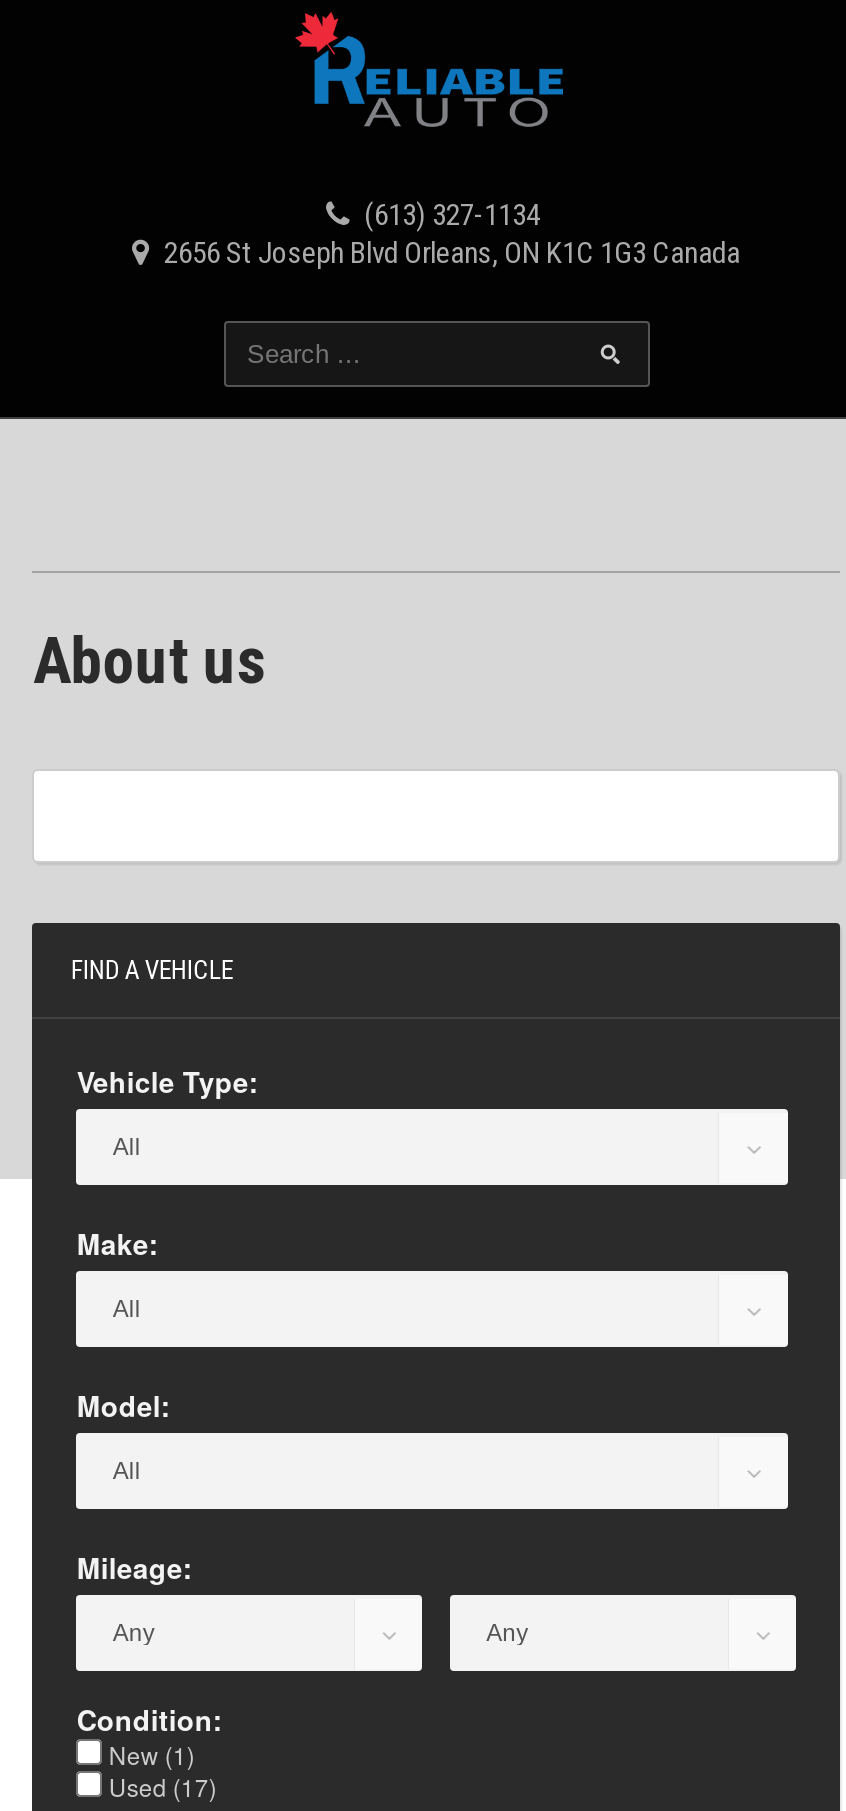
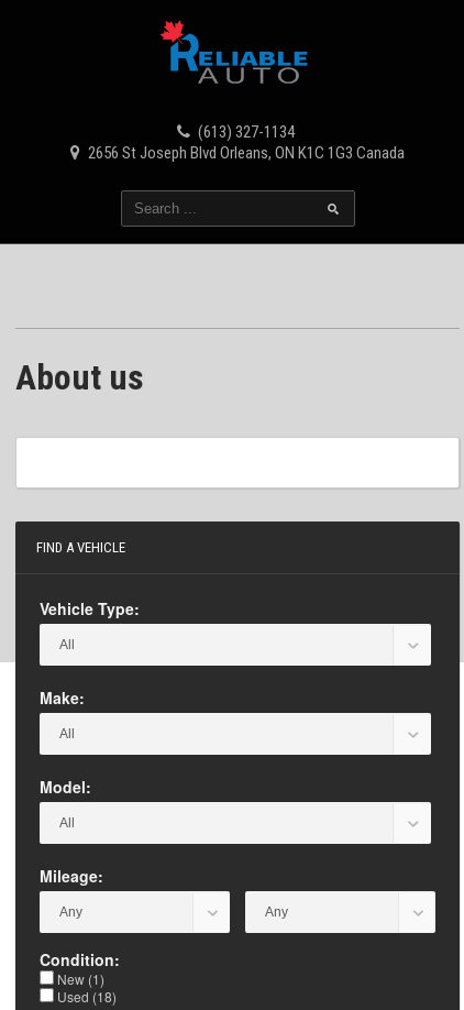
- Used (17)
+ Used (18)
